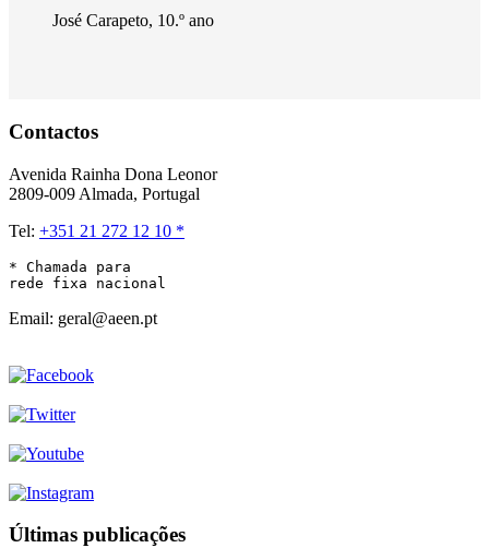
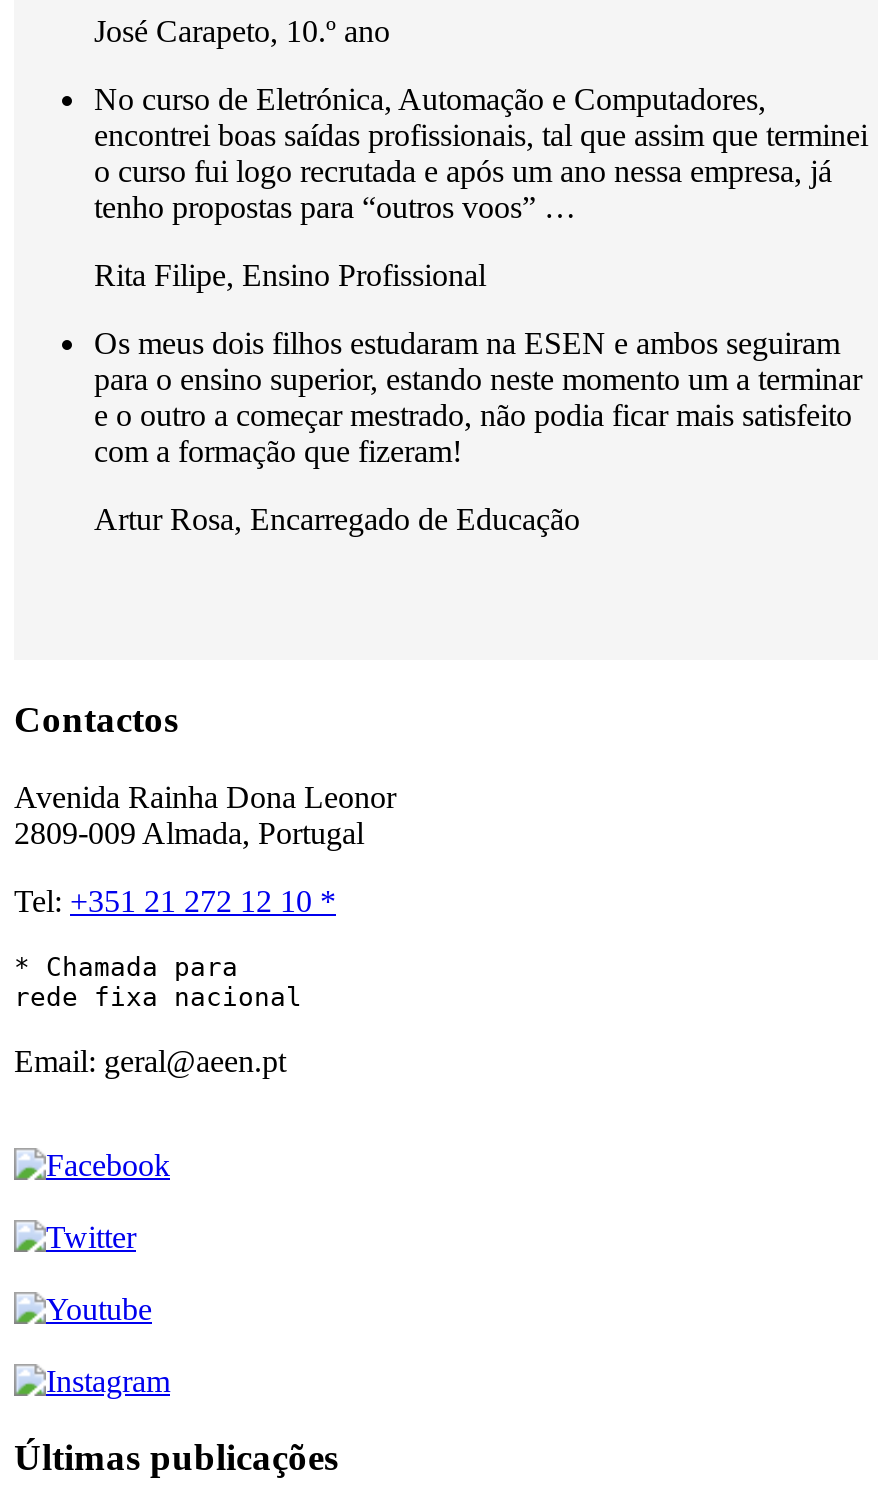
+ No curso de Eletrónica, Automação e Computadores,
+ encontrei boas saídas profissionais, tal que assim que terminei
+ o curso fui logo recrutada e após um ano nessa empresa, já
+ tenho propostas para “outros voos” …
+ Rita Filipe, Ensino Profissional
+ Os meus dois filhos estudaram na ESEN e ambos seguiram
+ para o ensino superior, estando neste momento um a terminar
+ e o outro a começar mestrado, não podia ficar mais satisfeito
+ com a formação que fizeram!
+ Artur Rosa, Encarregado de Educação
